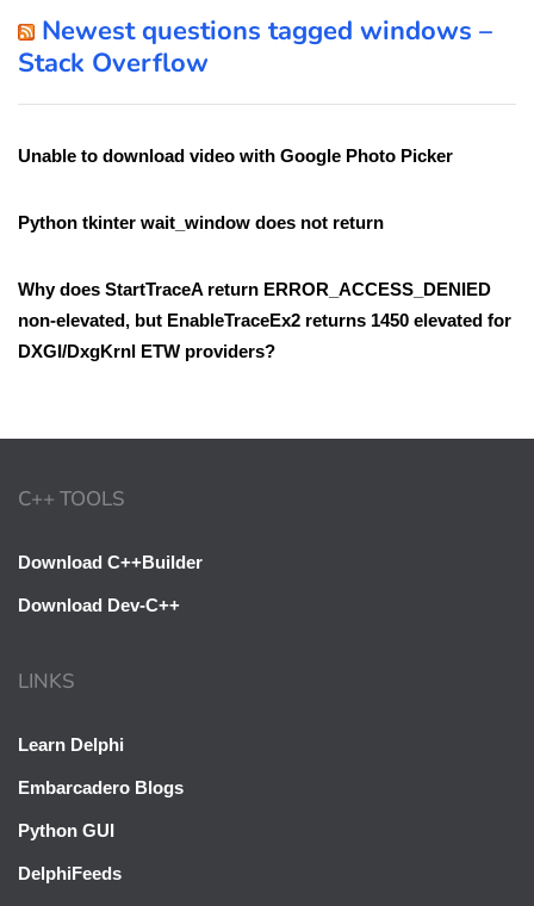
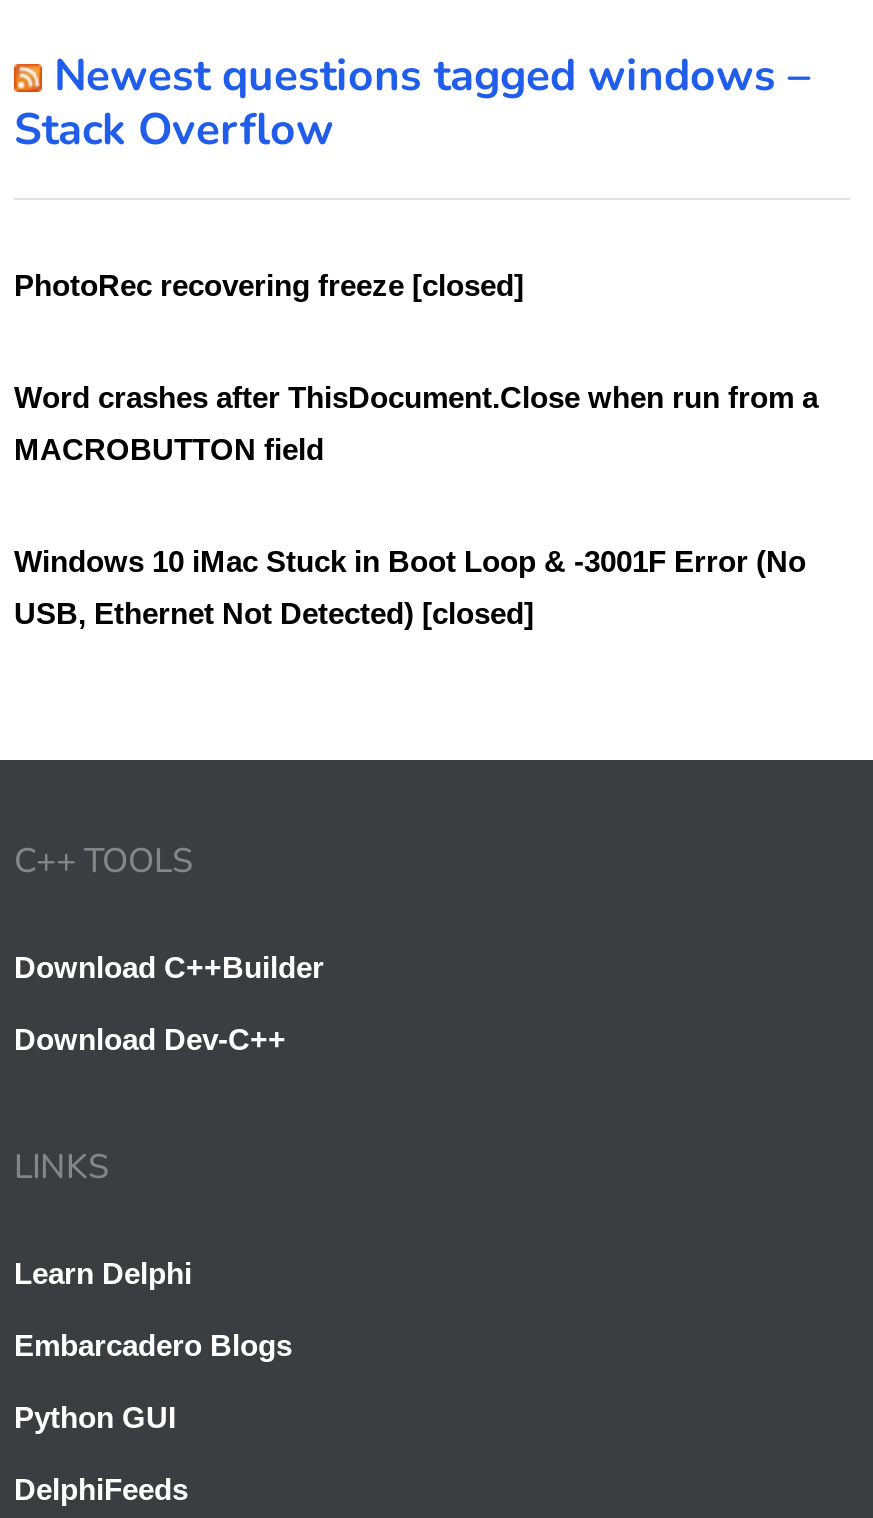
- Unable to download video with Google Photo Picker
+ PhotoRec recovering freeze [closed]

- Python tkinter wait_window does not return
+ Word crashes after ThisDocument.Close when run from a

- Why does StartTraceA return ERROR_ACCESS_DENIED
+ MACROBUTTON field

- non-elevated, but EnableTraceEx2 returns 1450 elevated for
+ Windows 10 iMac Stuck in Boot Loop & -3001F Error (No

- DXGI/DxgKrnl ETW providers?
+ USB, Ethernet Not Detected) [closed]
